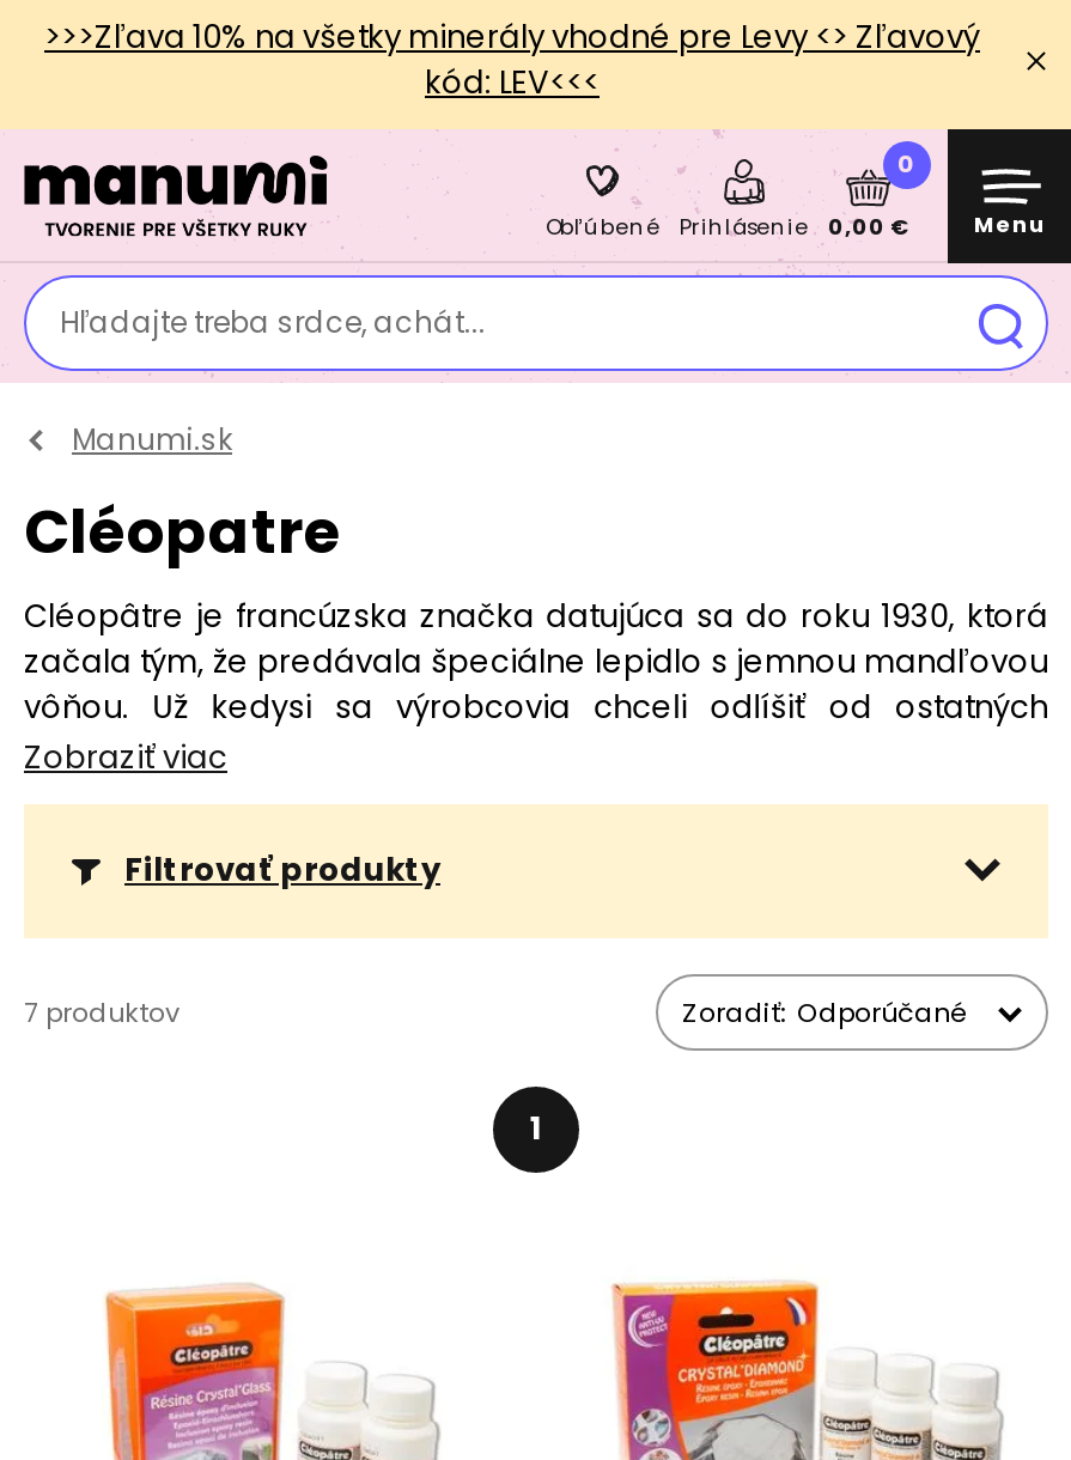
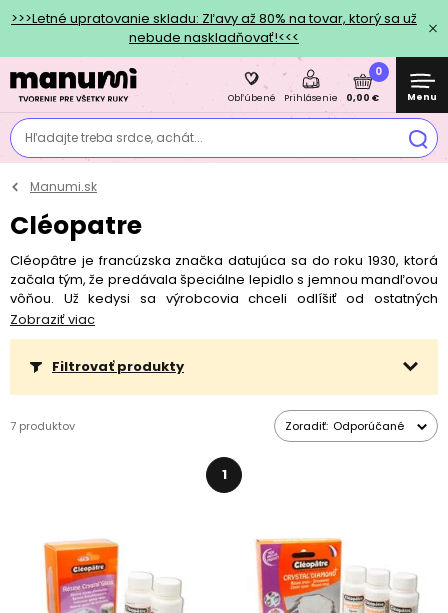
- >>>Zľava 10% na všetky minerály vhodné pre Levy <> Zľavový
- kód: LEV<<<
+ >>>Letné upratovanie skladu: Zľavy až 80% na tovar, ktorý sa už
+ nebude naskladňovať!<<<
